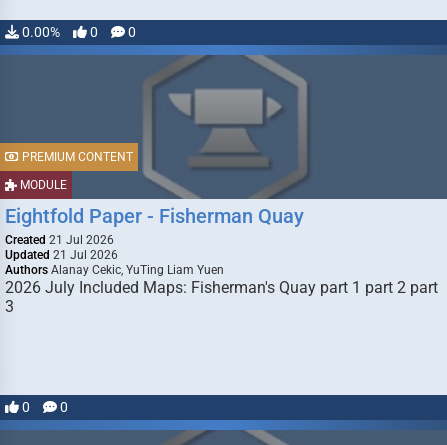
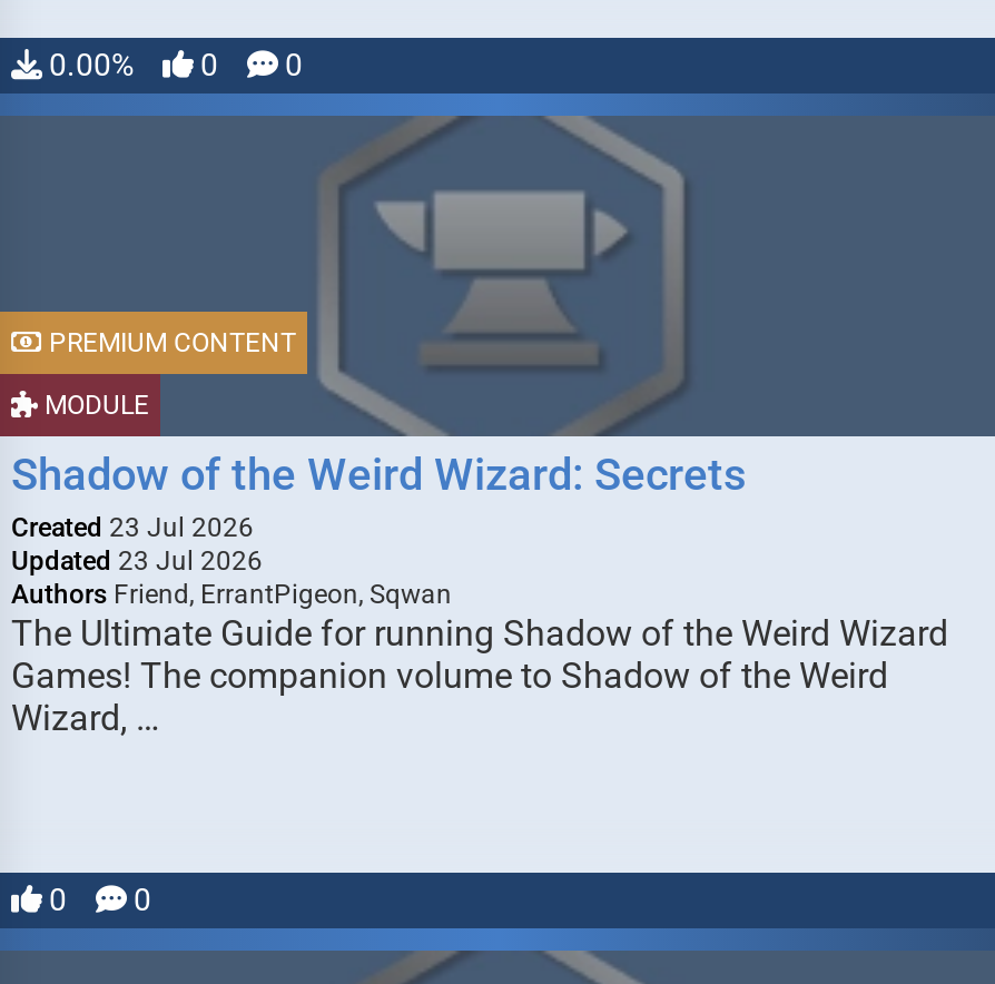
- Eightfold Paper - Fisherman Quay
- Created 21 Jul 2026
- Updated 21 Jul 2026
- Authors Alanay Cekic, YuTing Liam Yuen
- 2026 July Included Maps: Fisherman's Quay part 1 part 2 part
- 3
+ Shadow of the Weird Wizard: Secrets
+ Created 23 Jul 2026
+ Updated 23 Jul 2026
+ Authors Friend, ErrantPigeon, Sqwan
+ The Ultimate Guide for running Shadow of the Weird Wizard
+ Games! The companion volume to Shadow of the Weird
+ Wizard, …
